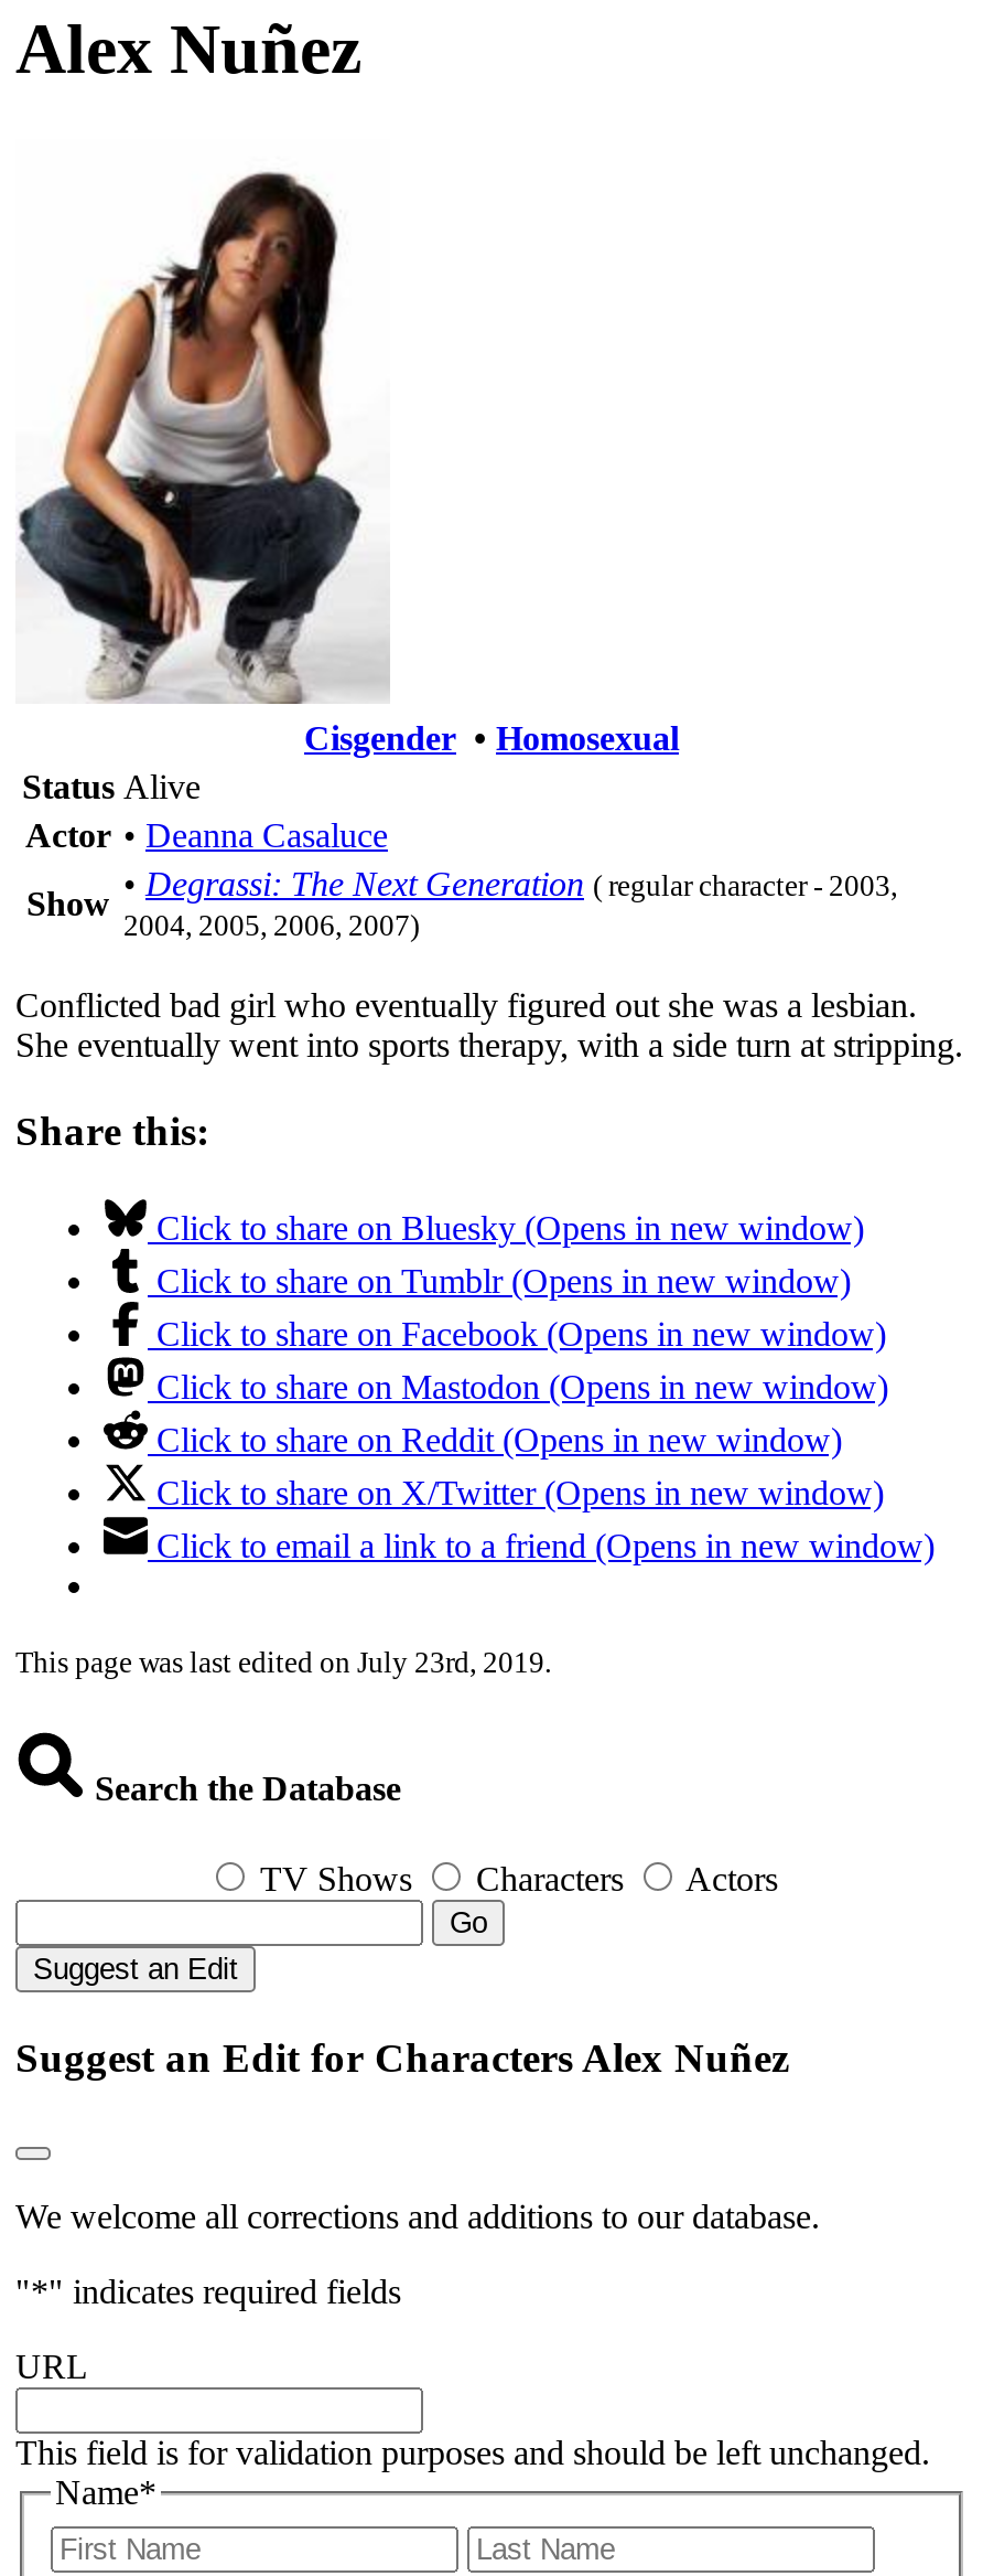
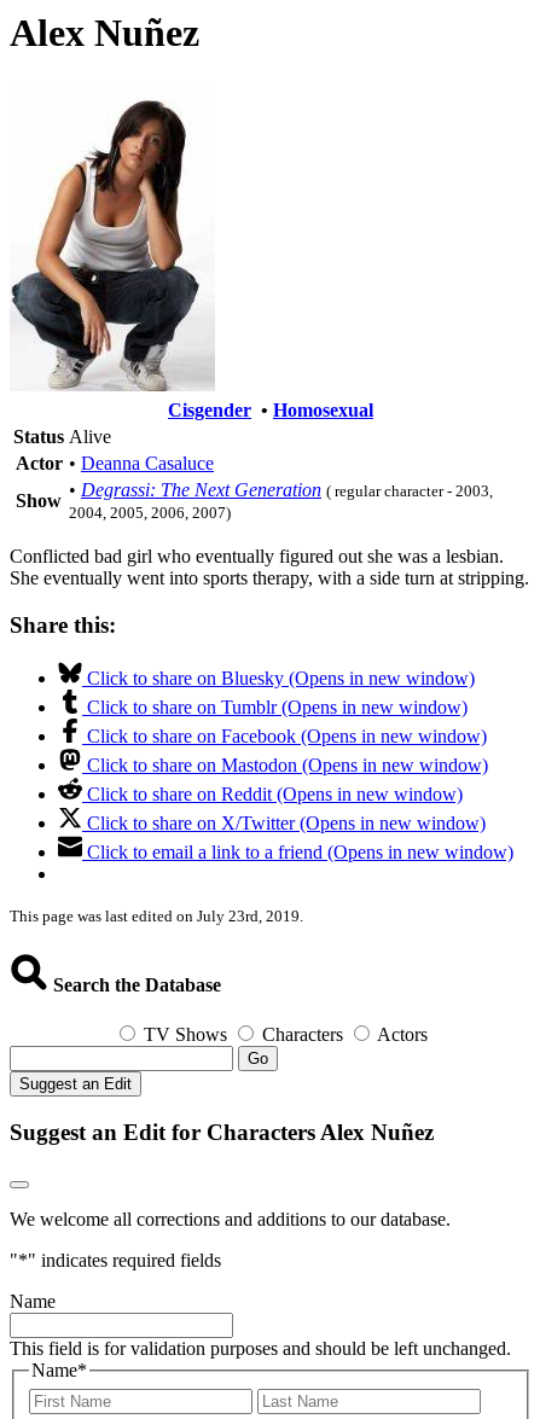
- URL
+ Name
